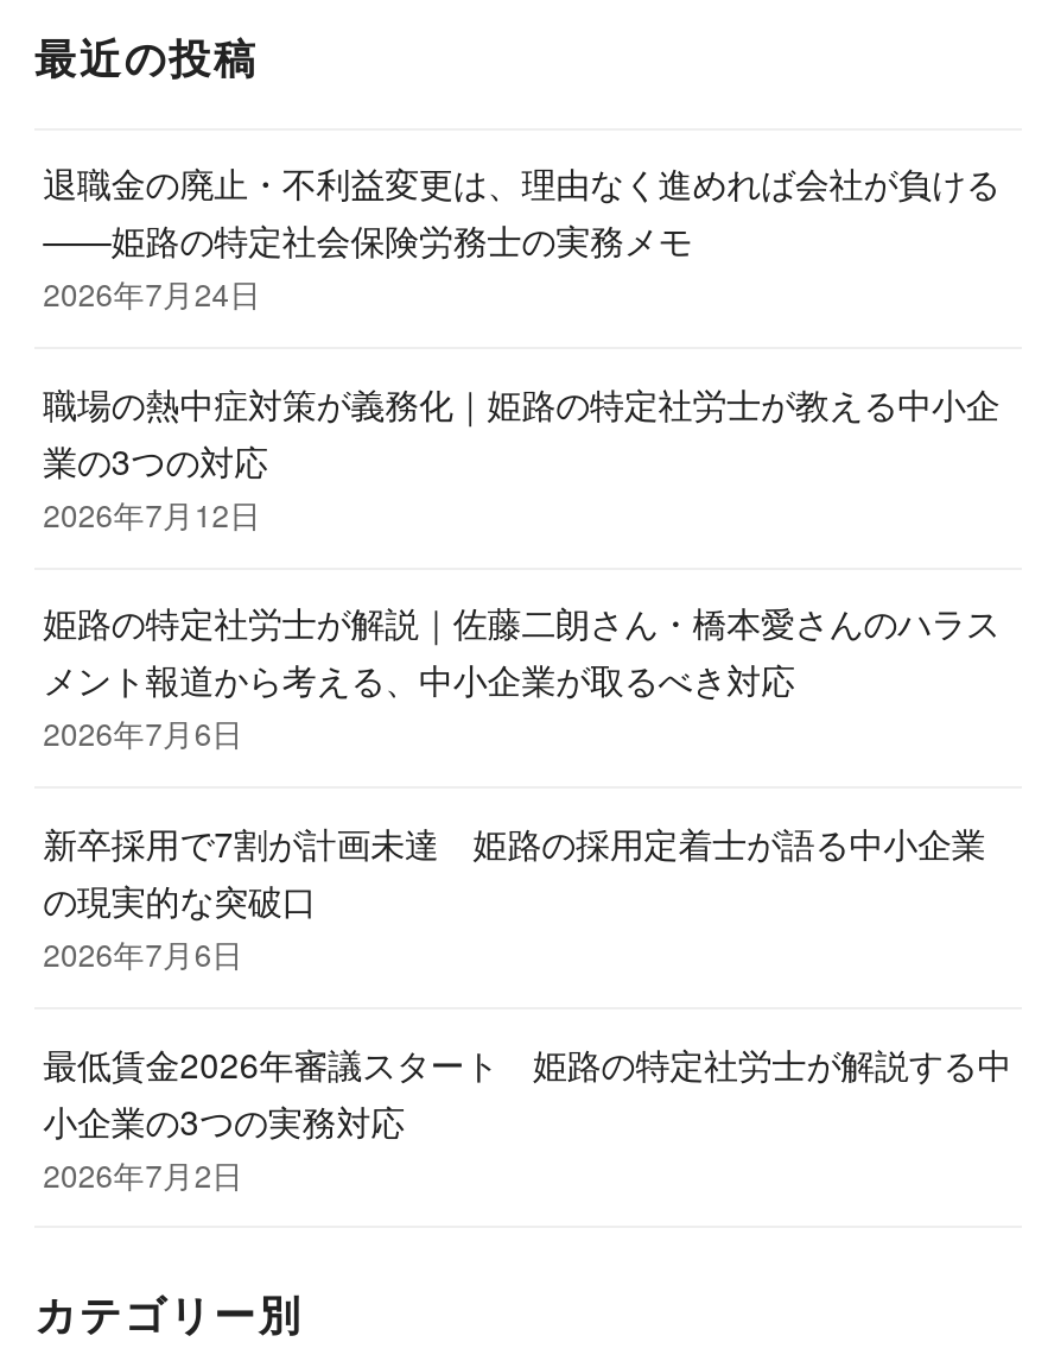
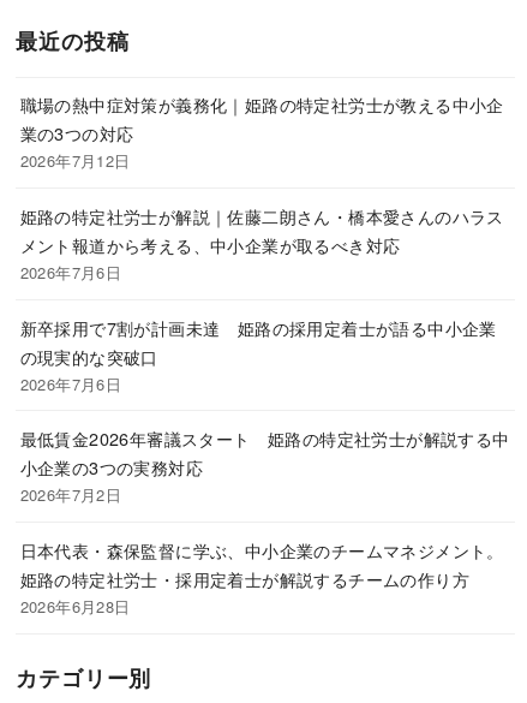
- 退職金の廃止・不利益変更は、理由なく進めれば会社が負ける
- ——姫路の特定社会保険労務士の実務メモ
- 2026年7月24日

moved up: 職場の熱中症対策が義務化｜姫路の特定社労士が教える中小企 | 業の3つの対応 | 2026年7月12日 | ... | 小企業の3つの実務対応 | 2026年7月2日

+ 日本代表・森保監督に学ぶ、中小企業のチームマネジメント。
+ 姫路の特定社労士・採用定着士が解説するチームの作り方
+ 2026年6月28日
